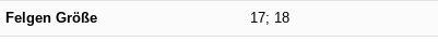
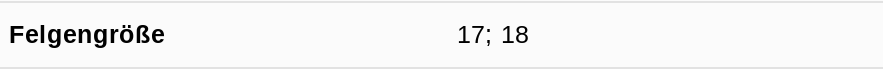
- Felgen Größe
+ Felgengröße
